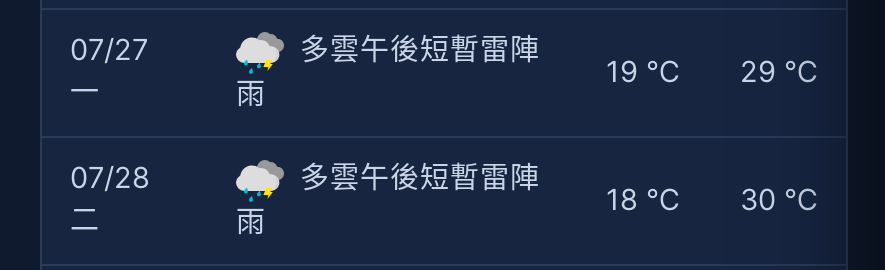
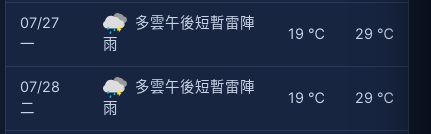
- 18 ℃
+ 19 ℃

- 30 ℃
+ 29 ℃
